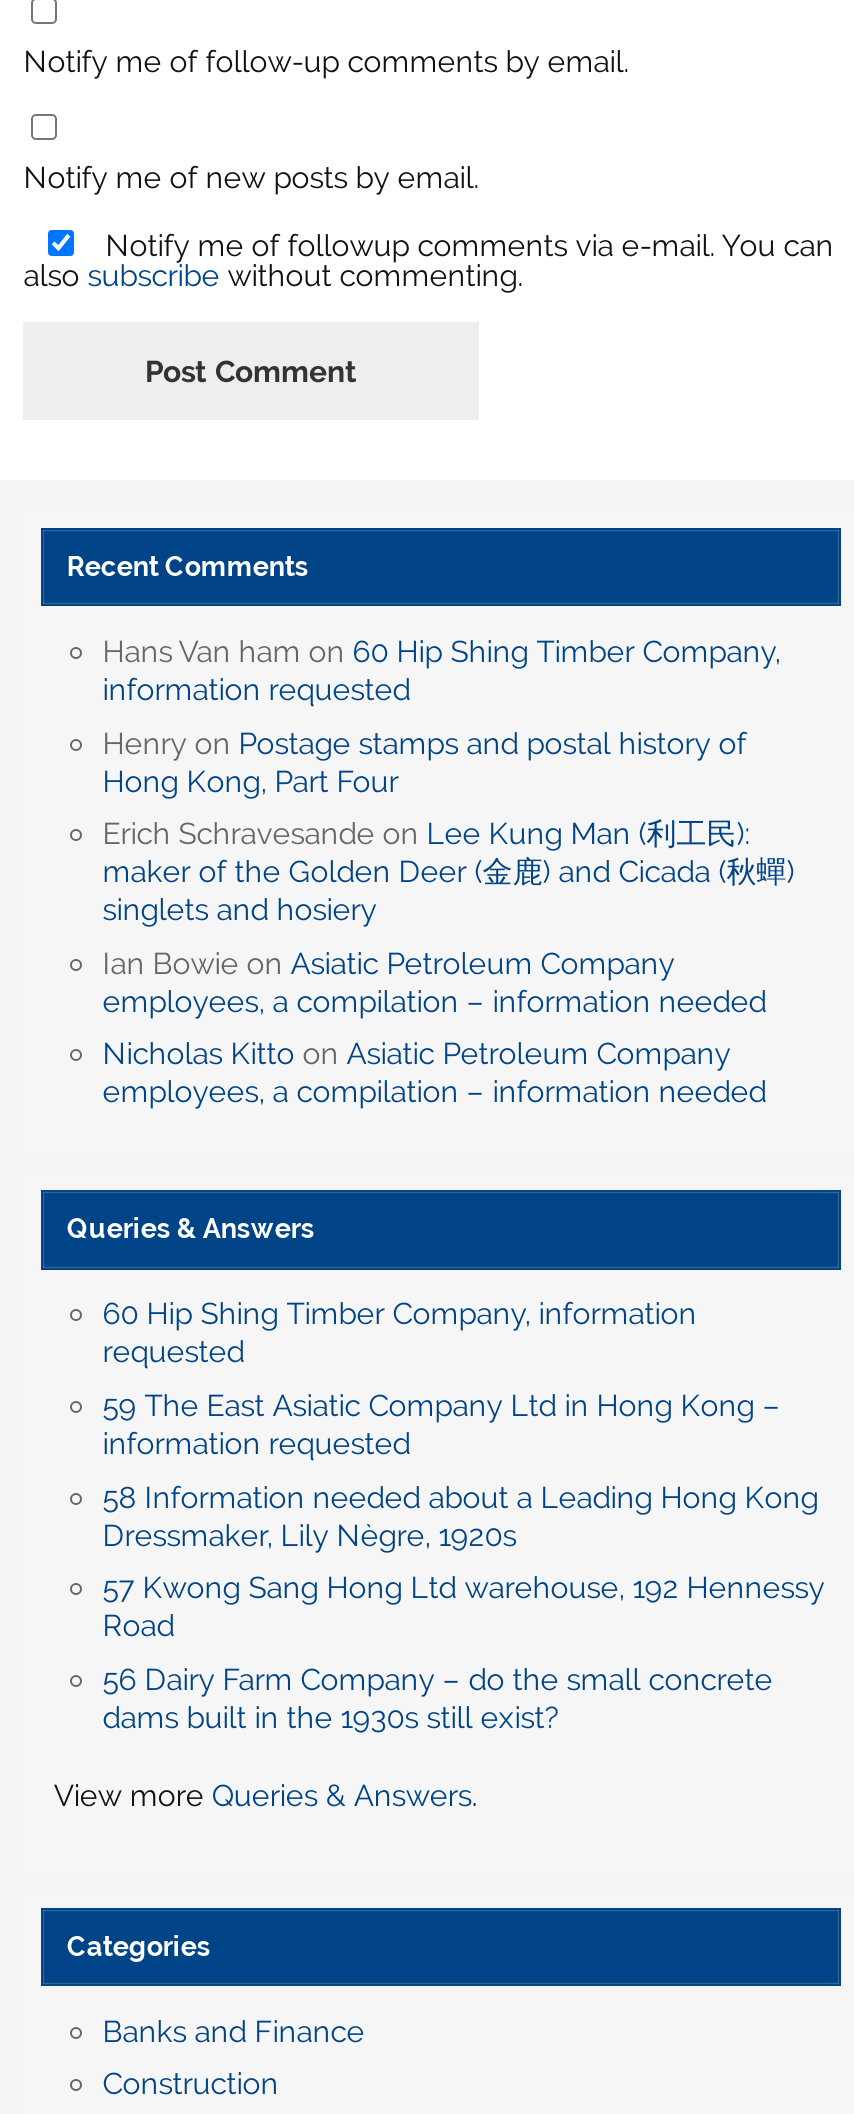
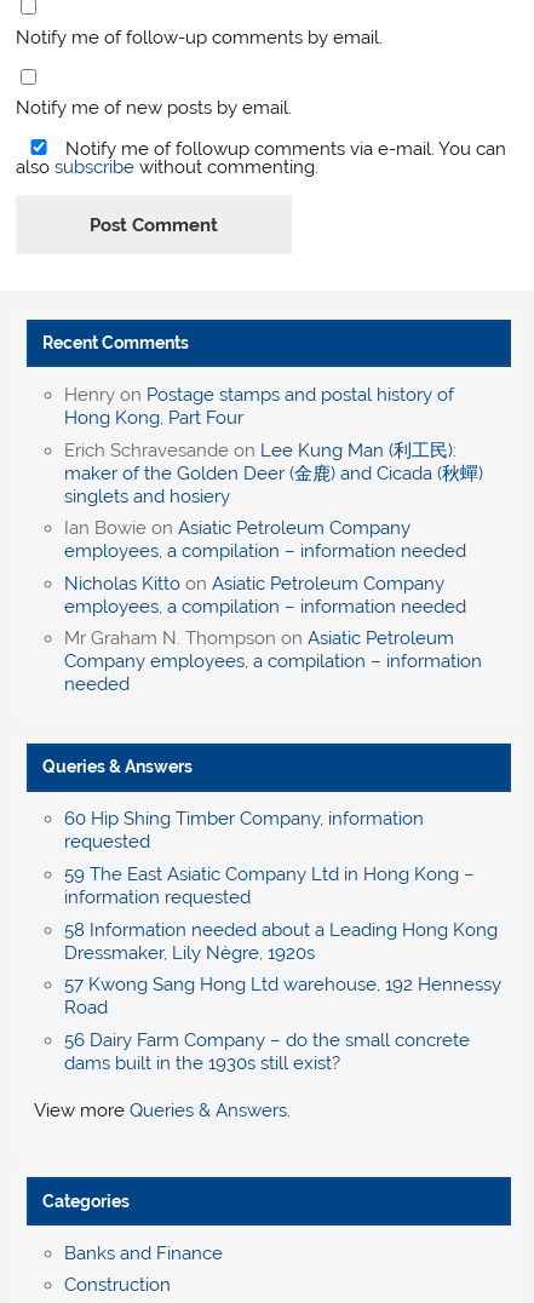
- Hans Van ham on 60 Hip Shing Timber Company,
- information requested

moved up: Henry on Postage stamps and postal history of | Hong Kong, Part Four | Erich Schravesande on Lee Kung Man (利工民): | ... | Nicholas Kitto on Asiatic Petroleum Company | employees, a compilation – information needed

+ Mr Graham N. Thompson on Asiatic Petroleum
+ Company employees, a compilation – information
+ needed
